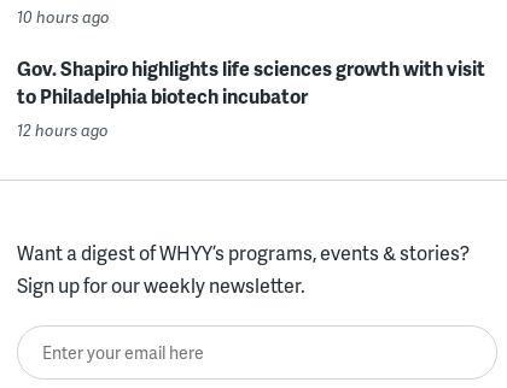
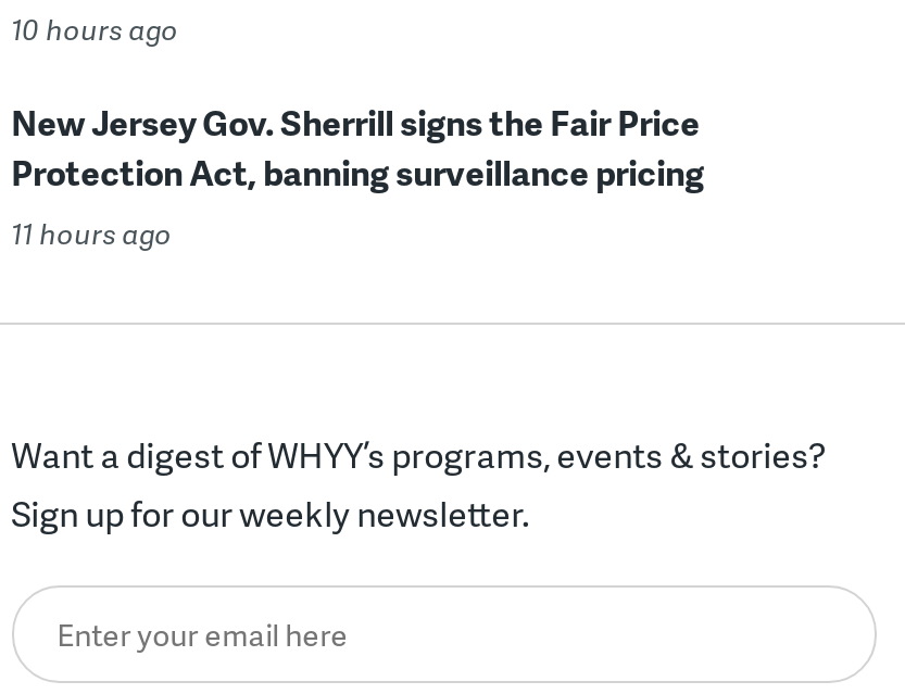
- Gov. Shapiro highlights life sciences growth with visit
- to Philadelphia biotech incubator
- 12 hours ago
+ New Jersey Gov. Sherrill signs the Fair Price
+ Protection Act, banning surveillance pricing
+ 11 hours ago
